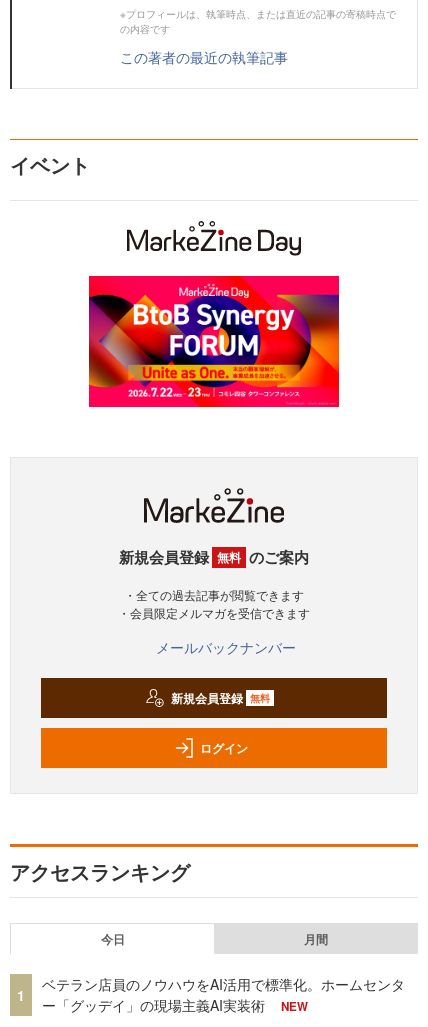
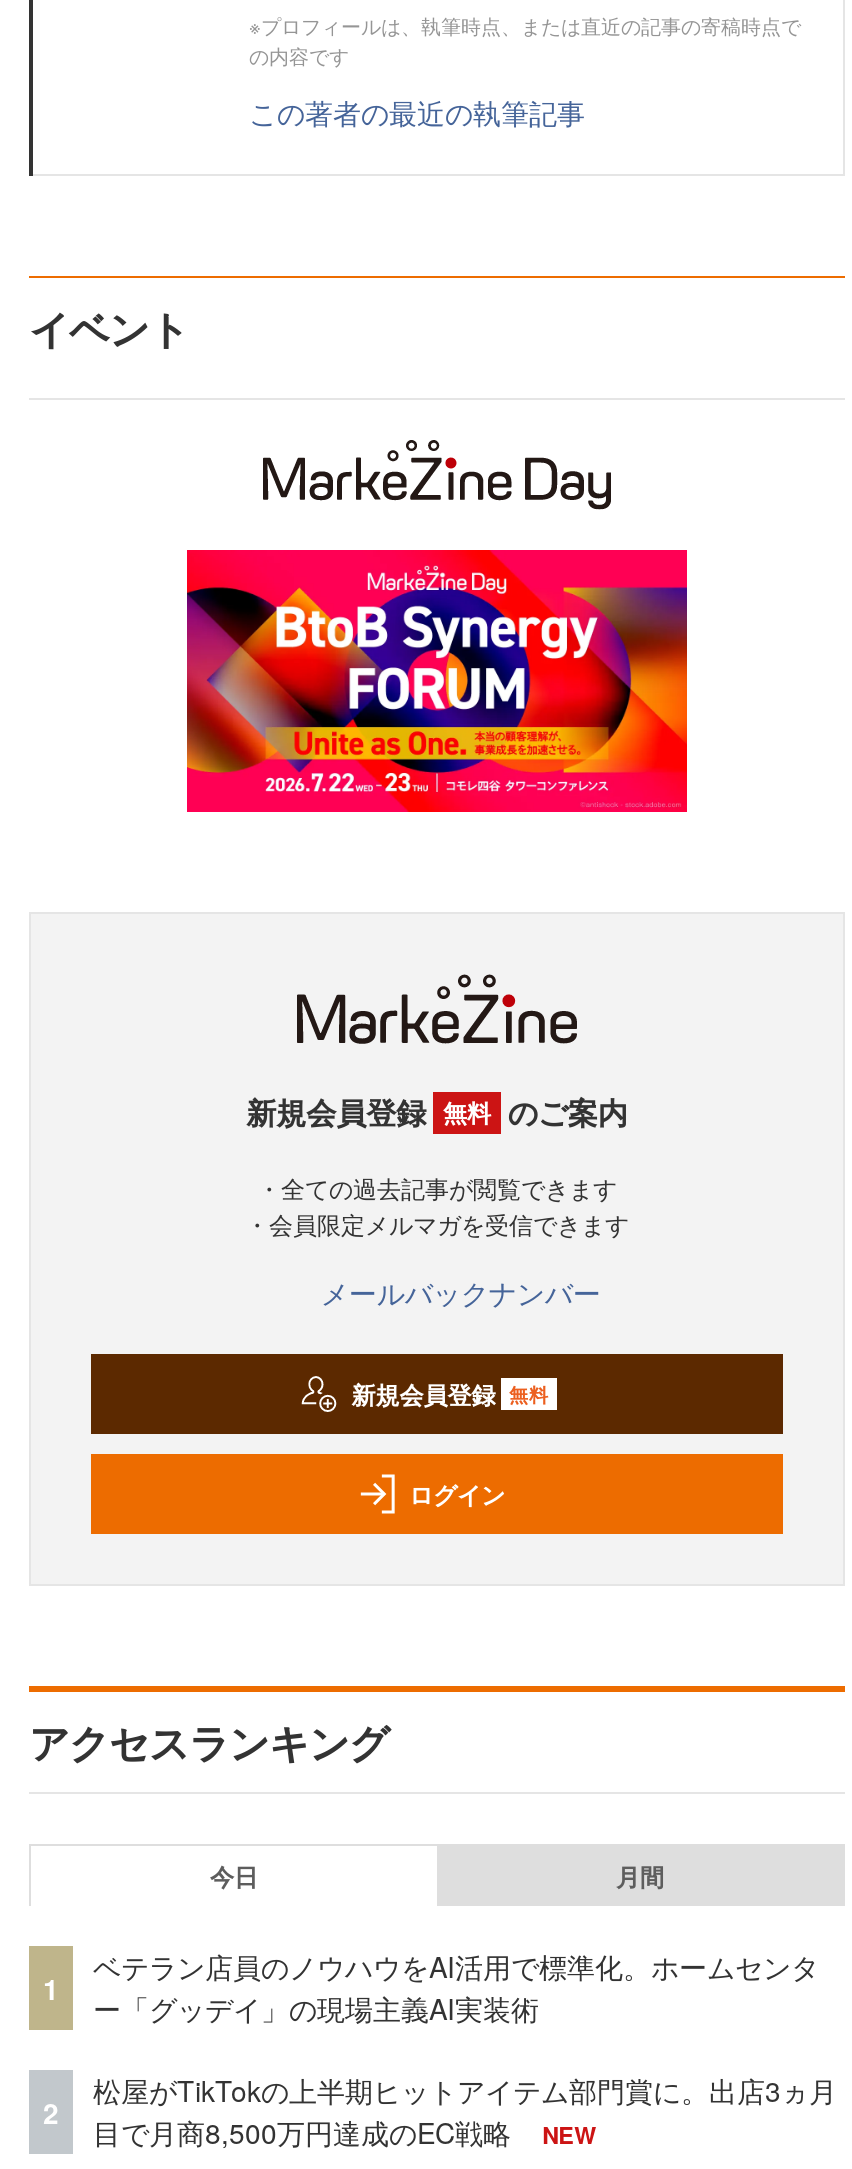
+ 2

+ 松屋がTikTokの上半期ヒットアイテム部門賞に。出店3ヵ月
+ 目で月商8,500万円達成のEC戦略
